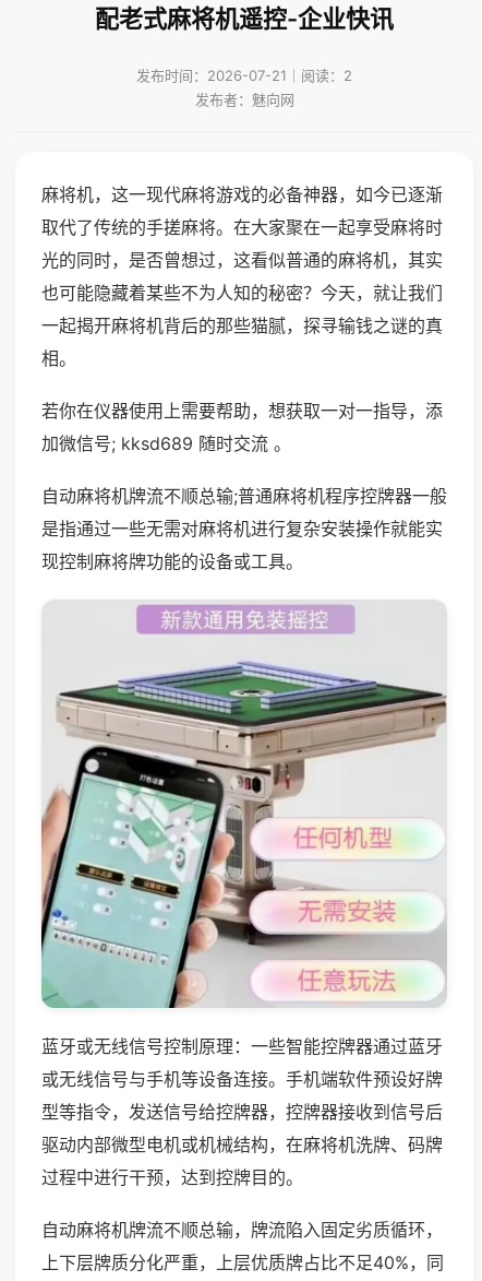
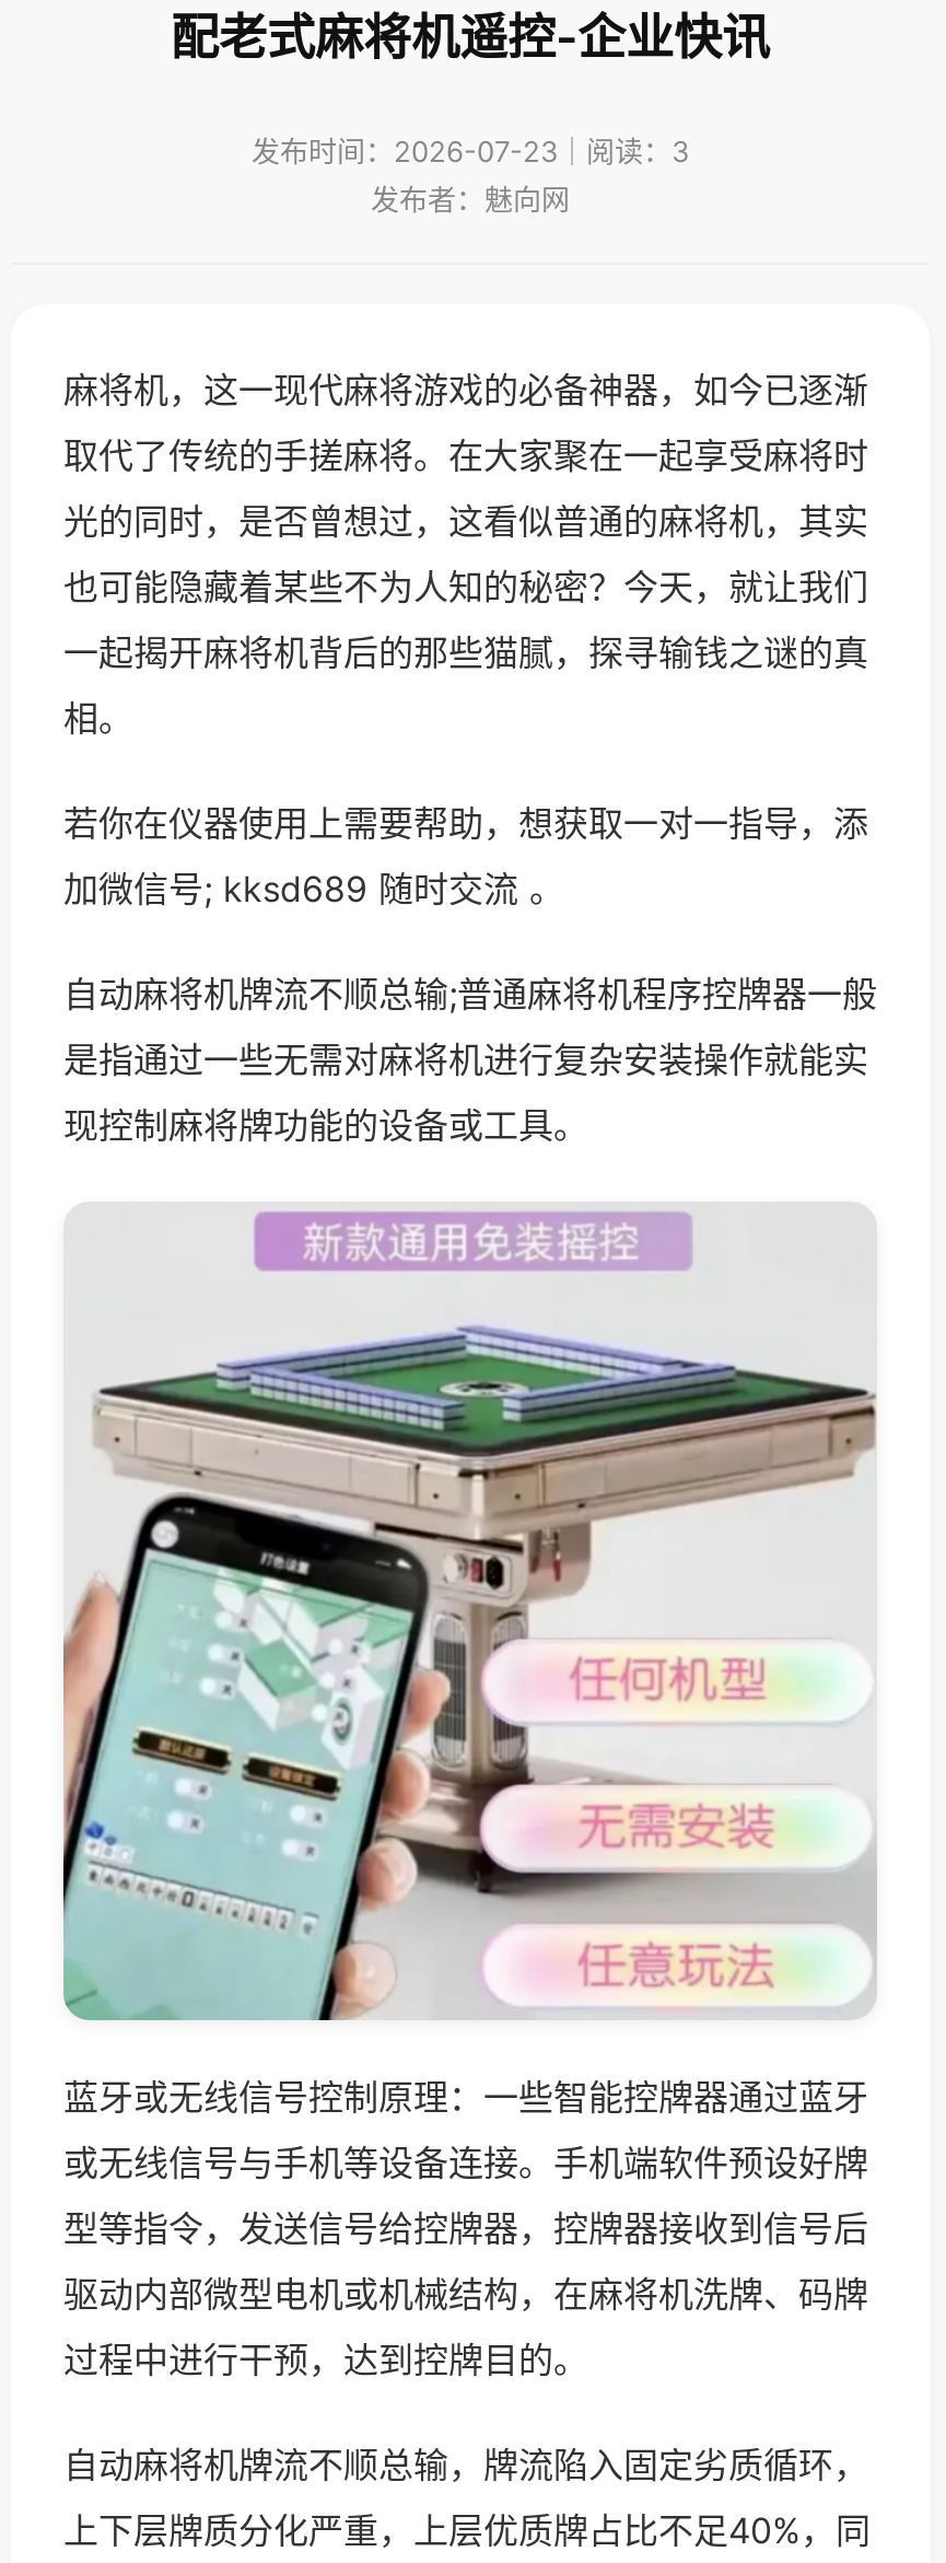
- 发布时间：2026-07-21｜阅读：2
+ 发布时间：2026-07-23｜阅读：3
